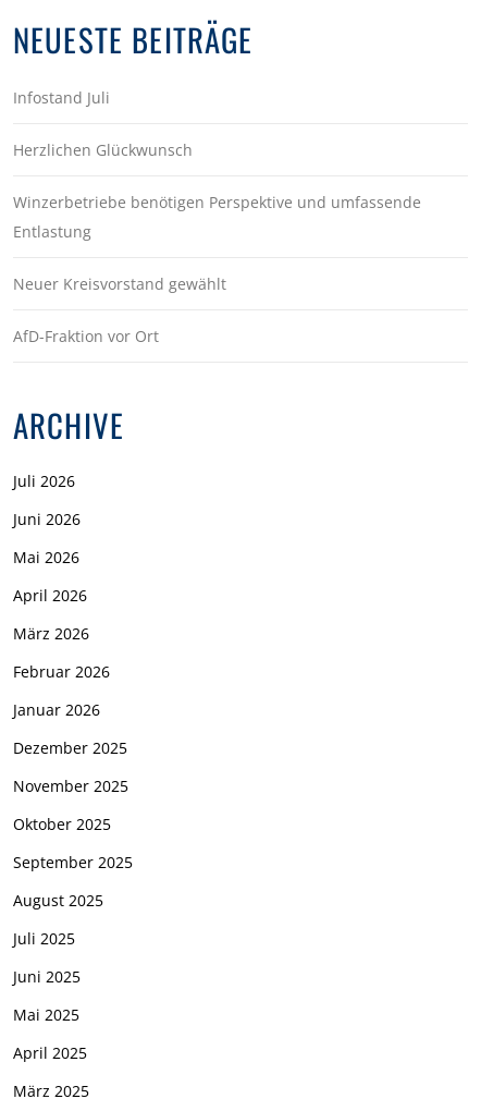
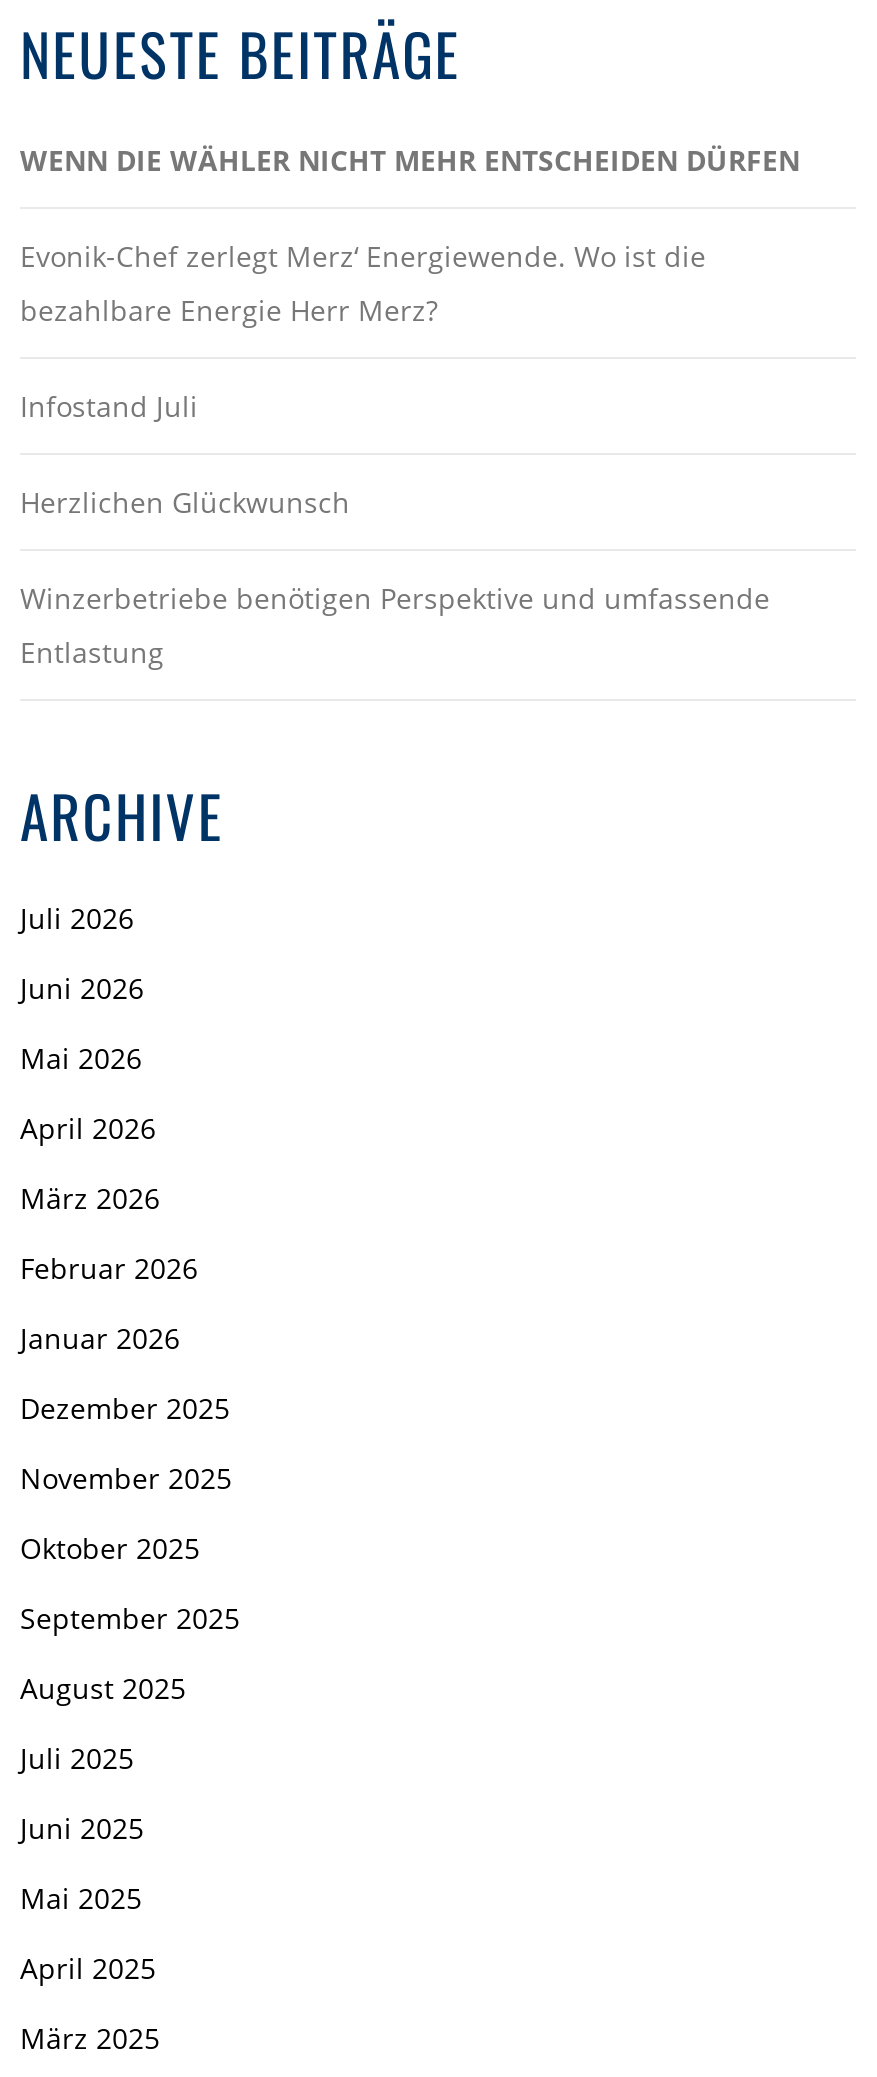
+ WENN DIE WÄHLER NICHT MEHR ENTSCHEIDEN DÜRFEN
+ Evonik-Chef zerlegt Merz‘ Energiewende. Wo ist die
+ bezahlbare Energie Herr Merz?

moved down: Infostand Juli | Herzlichen Glückwunsch | Winzerbetriebe benötigen Perspektive und umfassende | Entlastung

- Neuer Kreisvorstand gewählt
- AfD-Fraktion vor Ort
